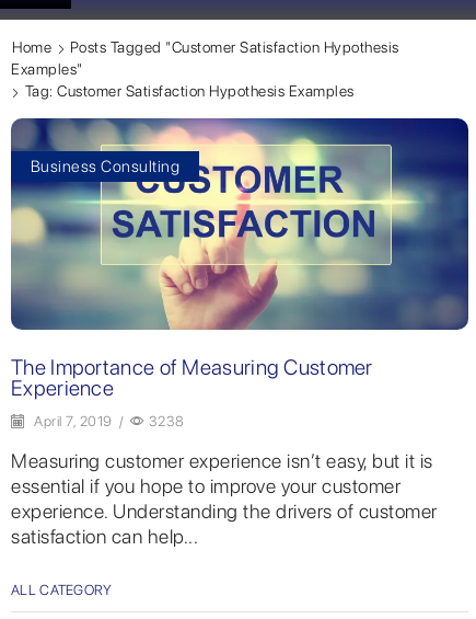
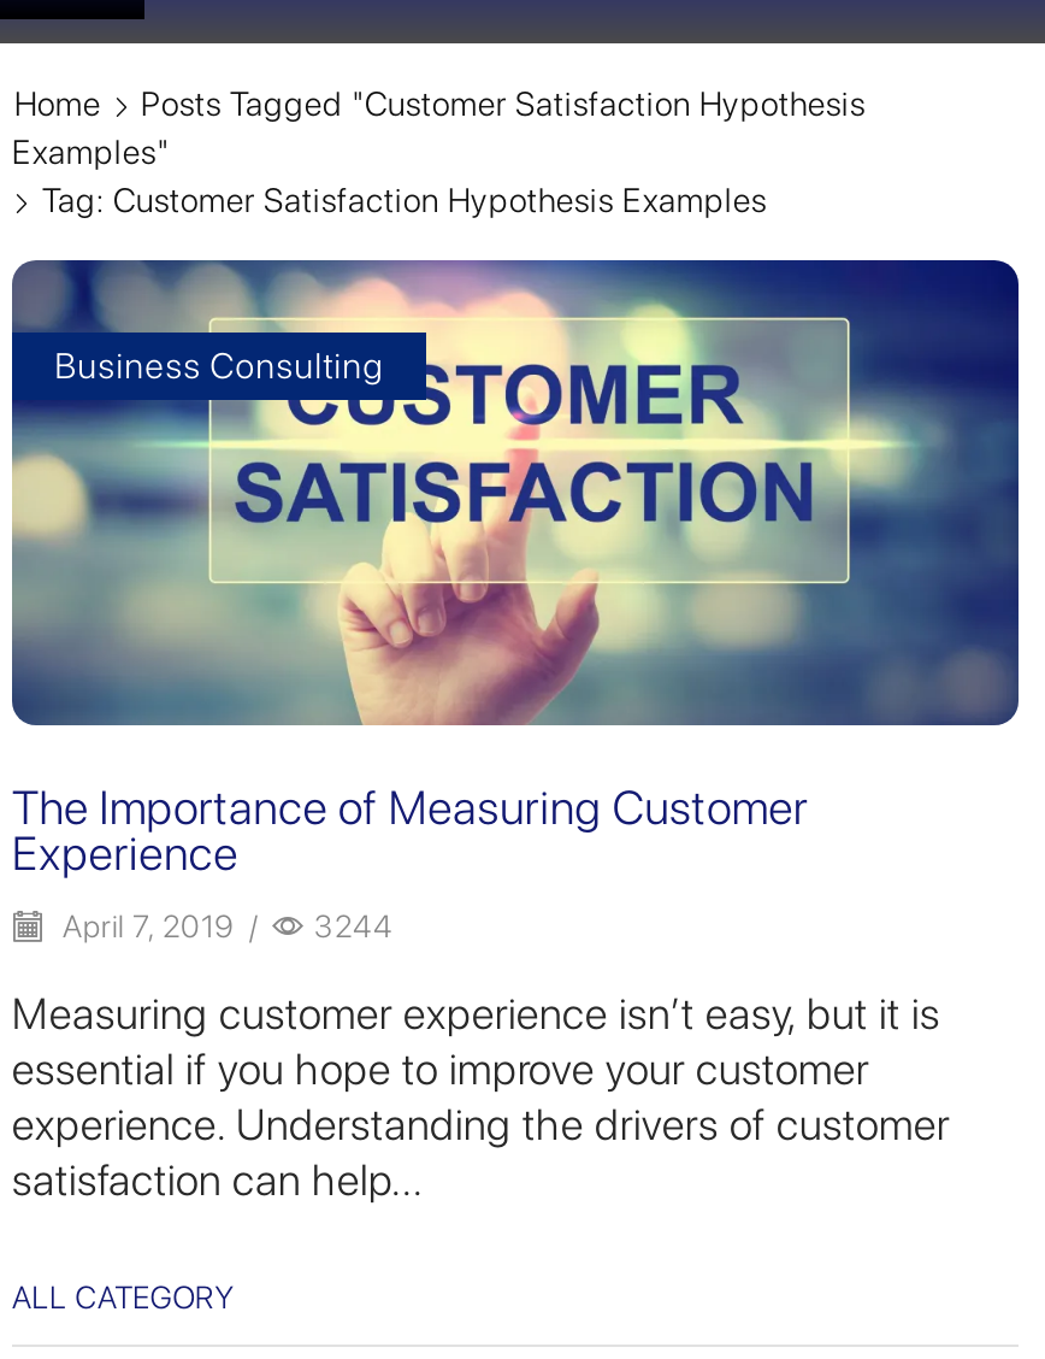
- April 7, 2019 / 3238
+ April 7, 2019 / 3244
